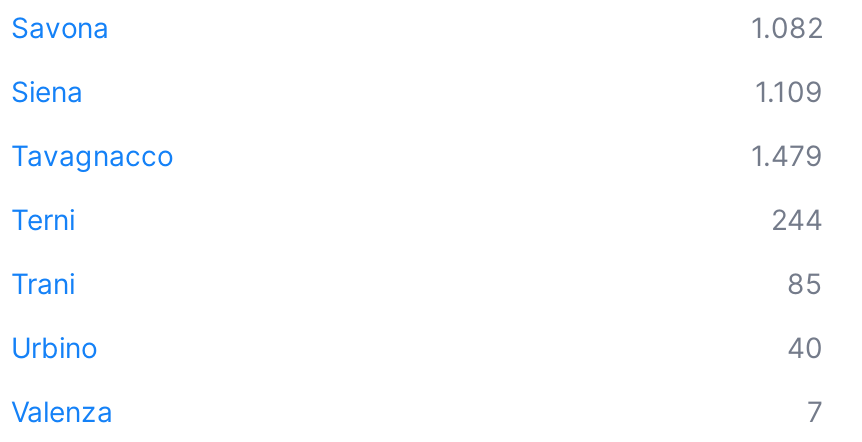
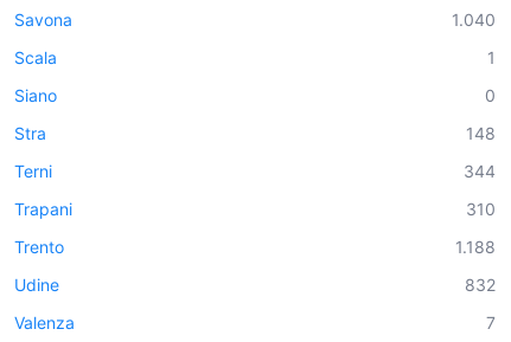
- 1.082
- Siena
- 1.109
- Tavagnacco
- 1.479
+ 1.040
+ Scala
+ 1
+ Siano
+ 0
+ Stra
+ 148

- 244
- Trani
- 85
- Urbino
- 40
+ 344
+ Trapani
+ 310
+ Trento
+ 1.188
+ Udine
+ 832
